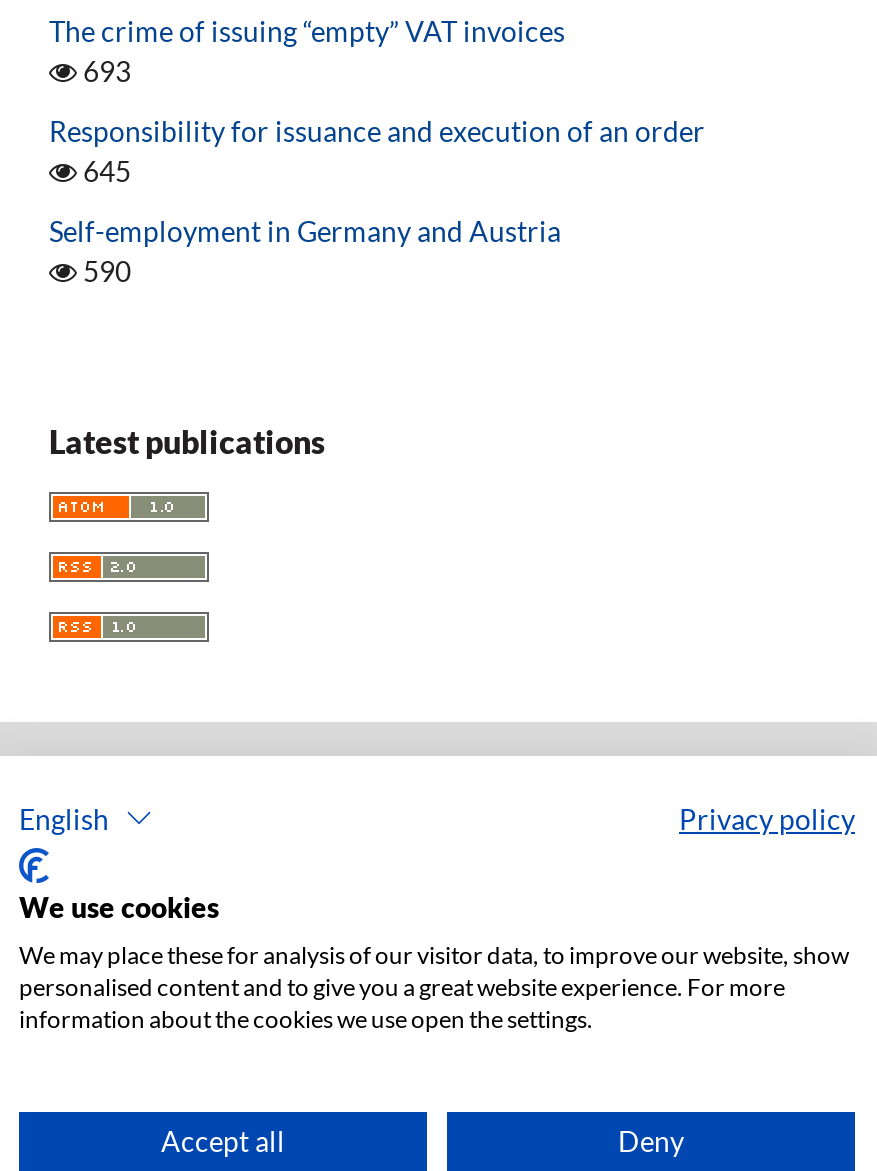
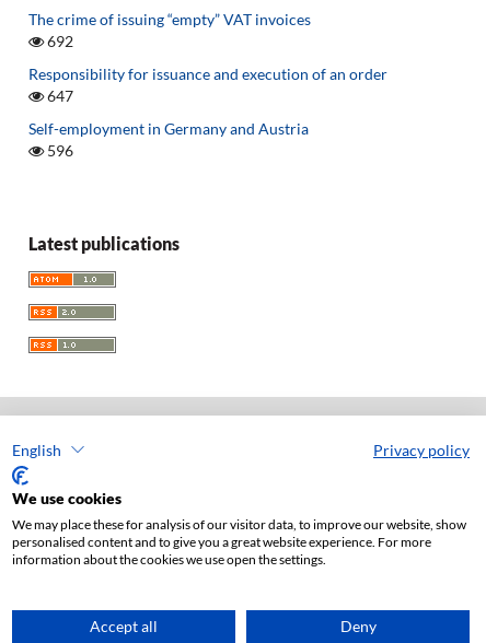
- 693
+ 692

- 645
+ 647

- 590
+ 596
